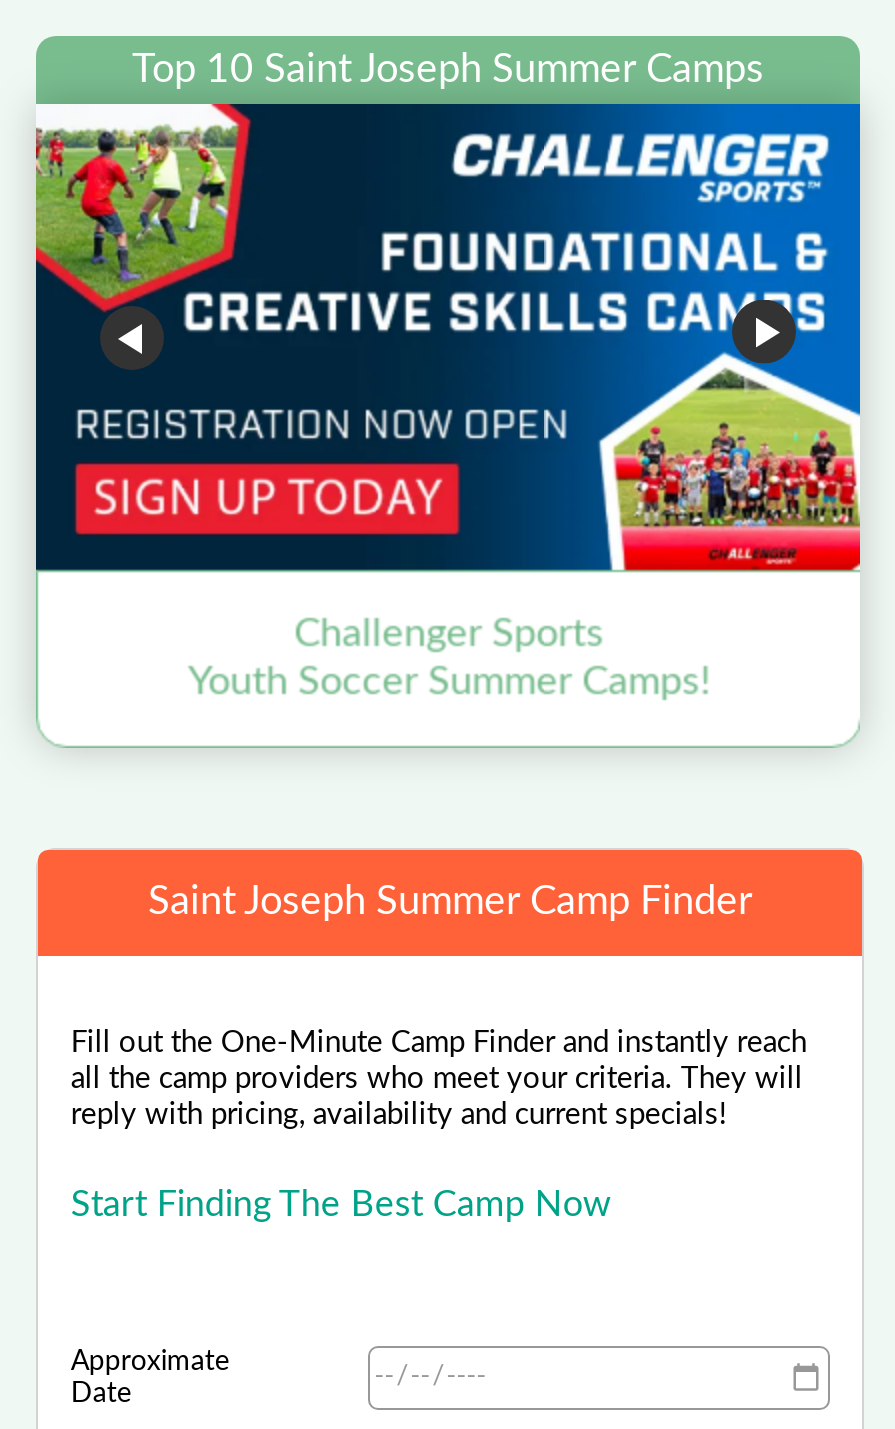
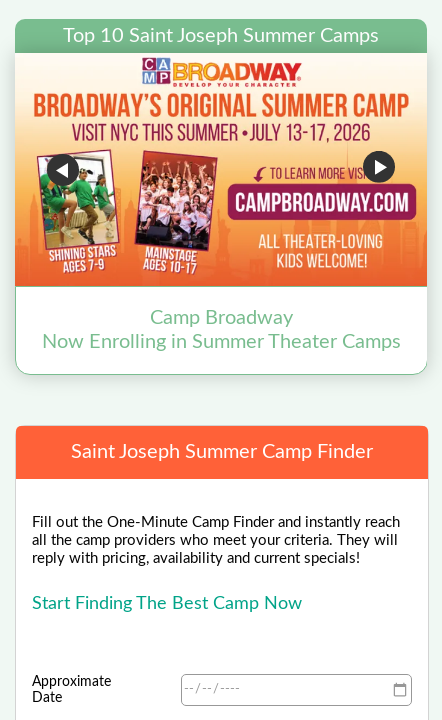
- [image]
- Challenger Sports
- Youth Soccer Summer Camps!
+ [image]
+ Camp Broadway
+ Now Enrolling in Summer Theater Camps
